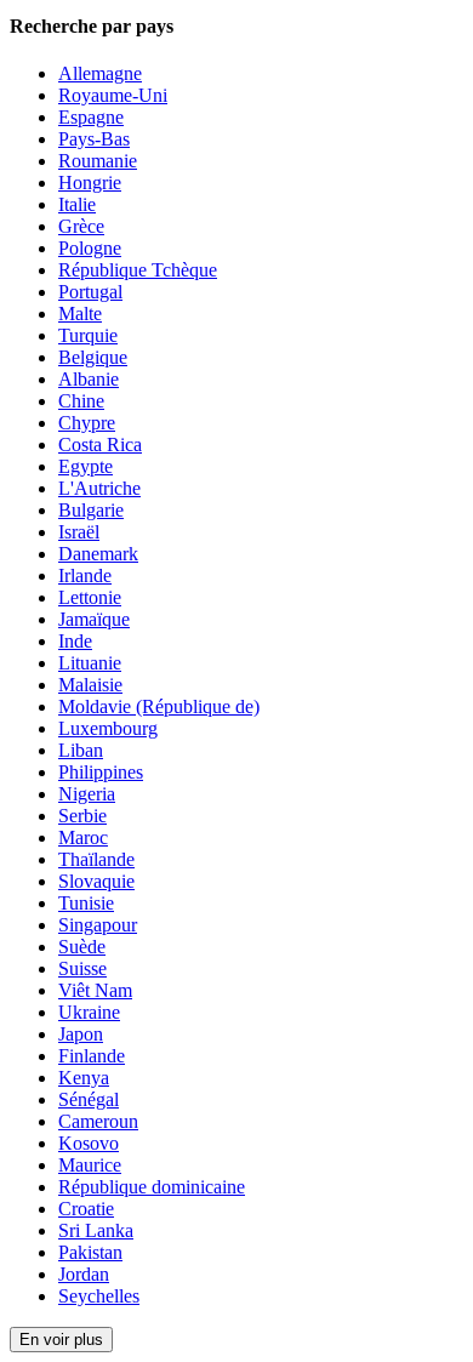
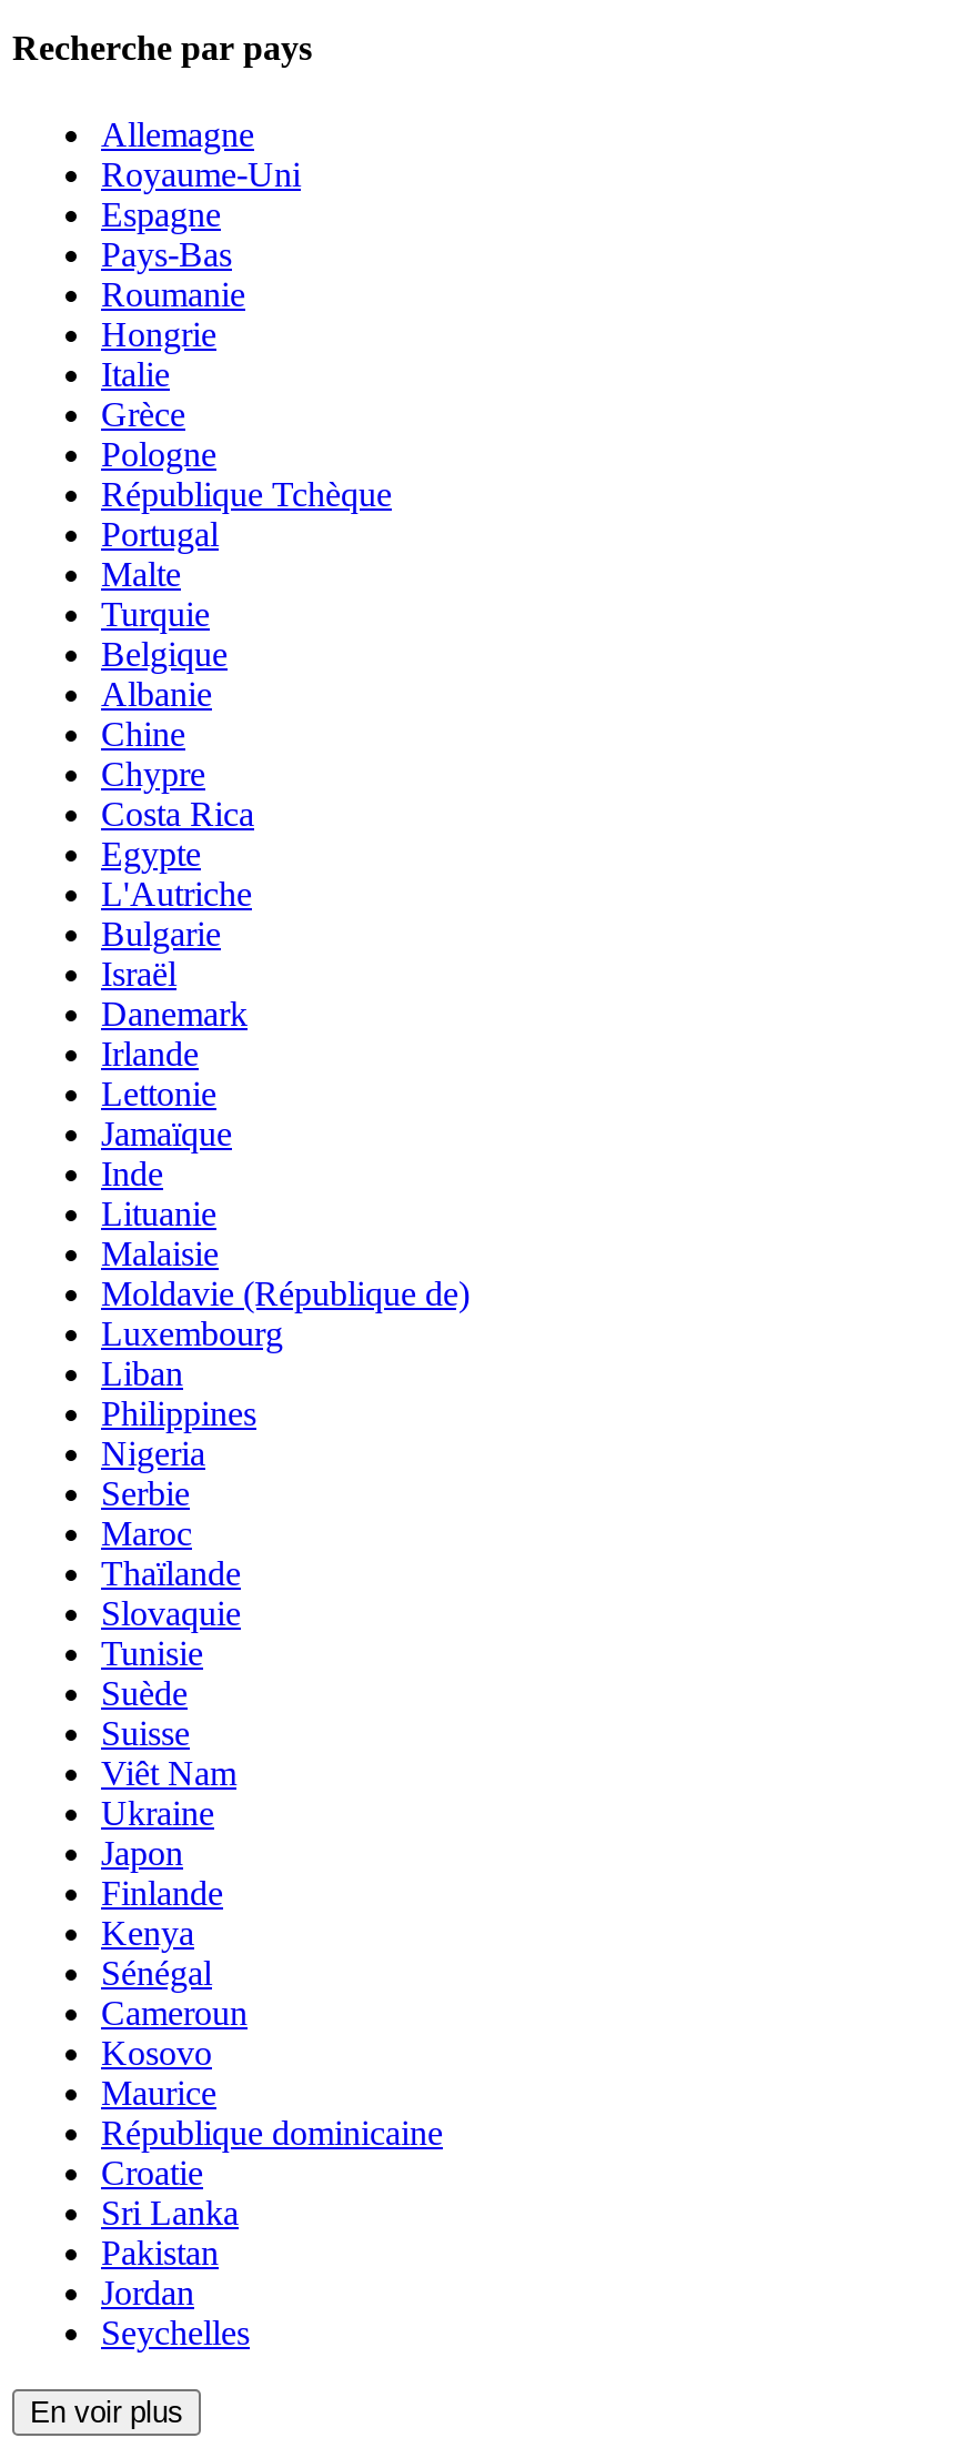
- Singapour
